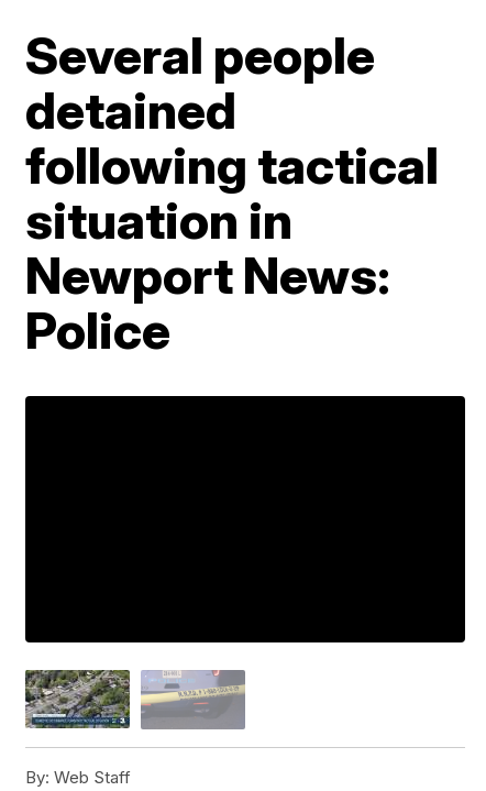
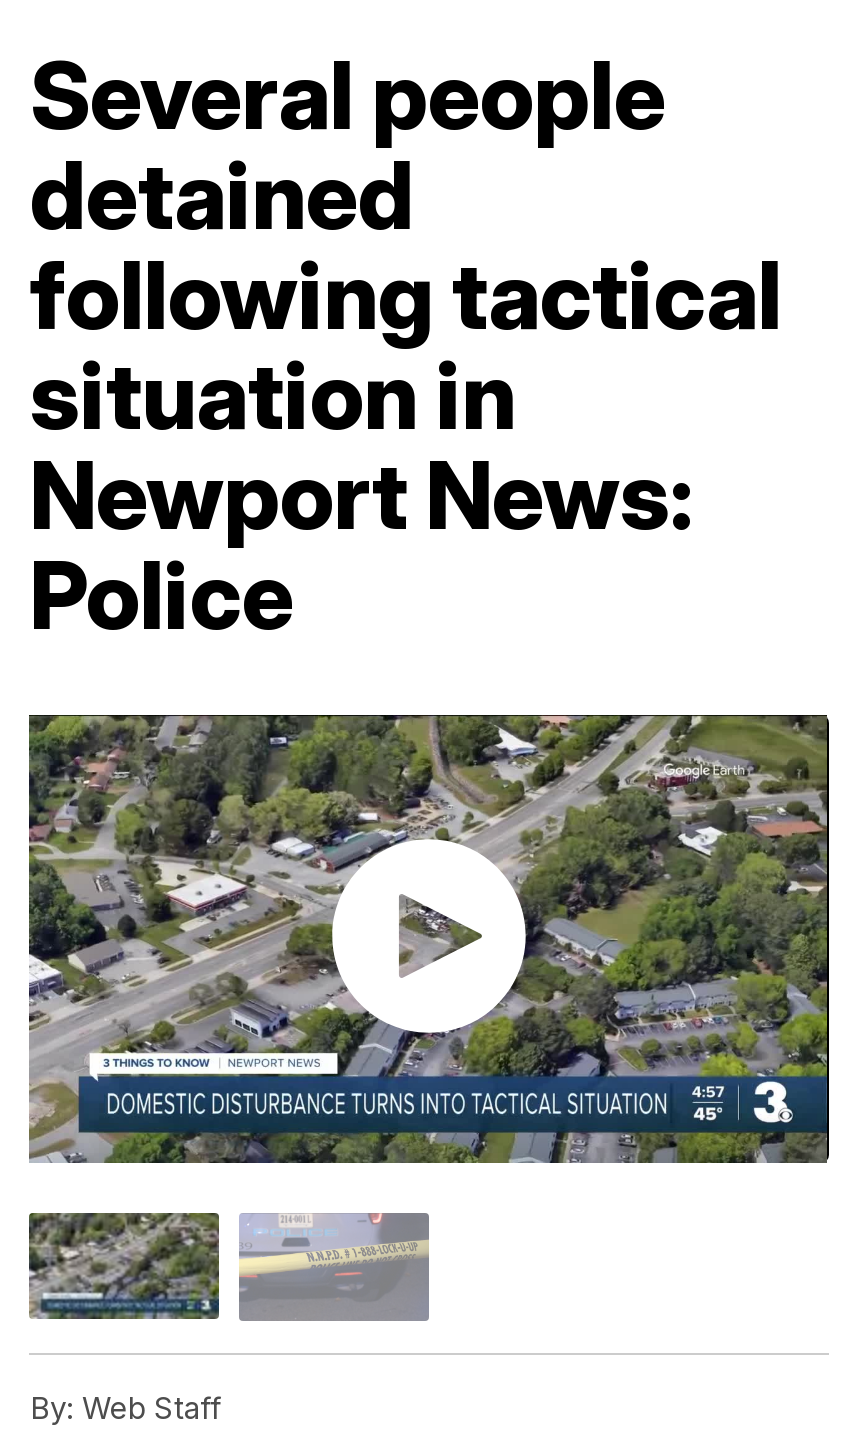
+ [image]
